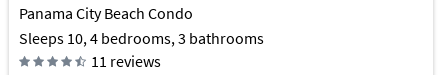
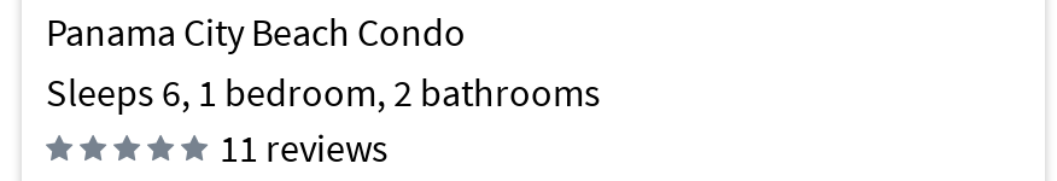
- Sleeps 10, 4 bedrooms, 3 bathrooms
+ Sleeps 6, 1 bedroom, 2 bathrooms
